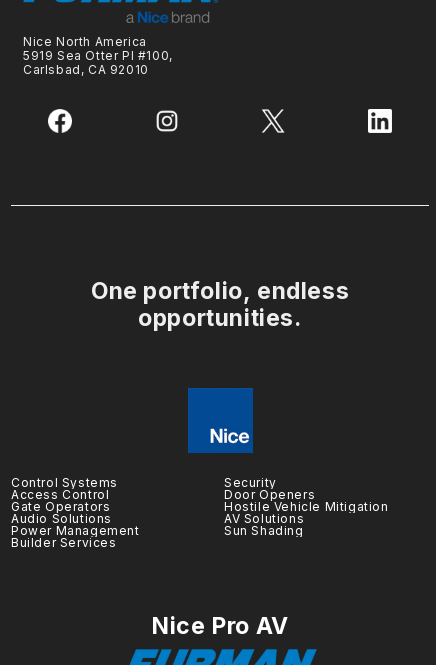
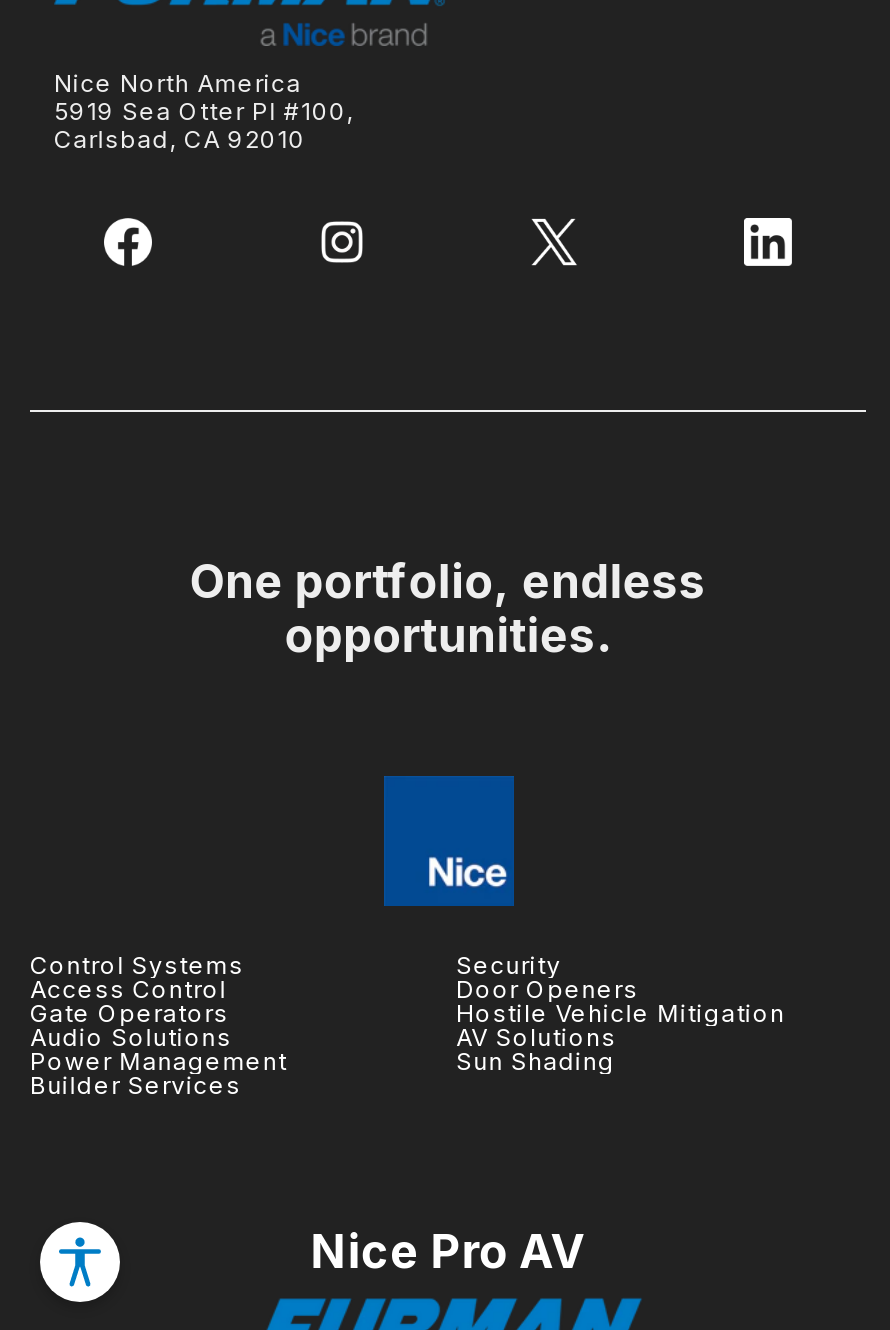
+ [image]
